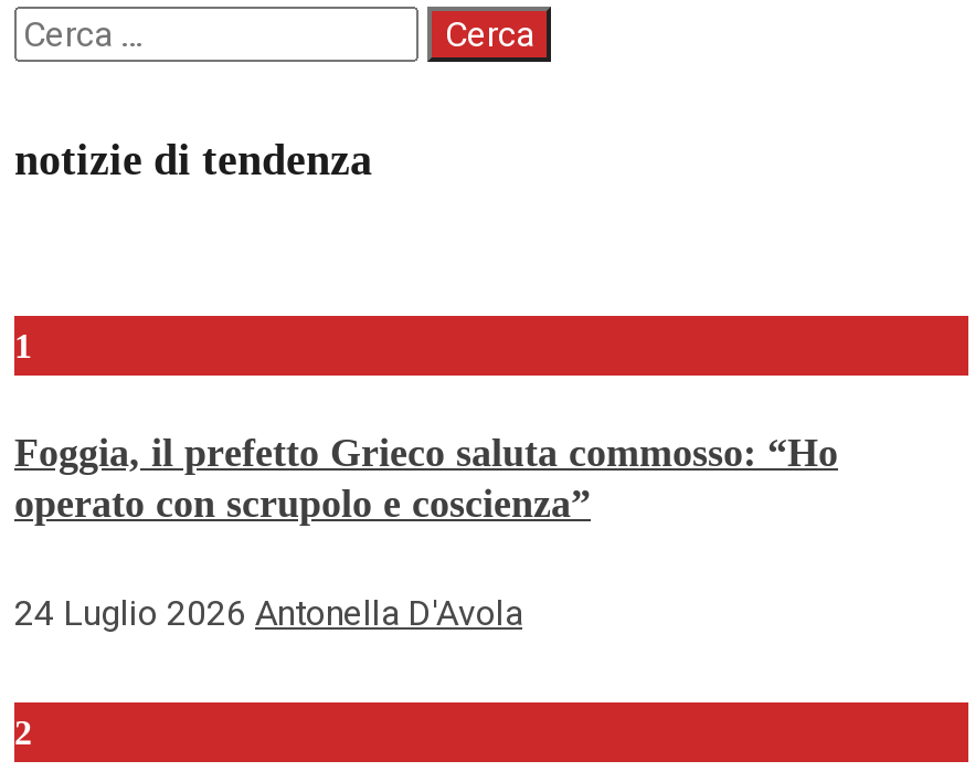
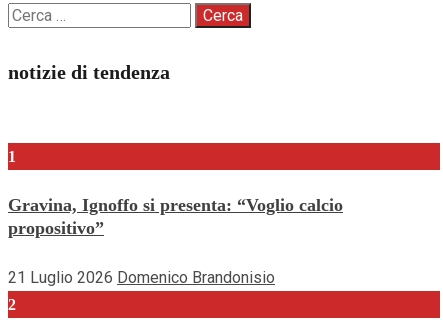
- Foggia, il prefetto Grieco saluta commosso: “Ho
- operato con scrupolo e coscienza”
+ Gravina, Ignoffo si presenta: “Voglio calcio
+ propositivo”

- 24 Luglio 2026 Antonella D'Avola
+ 21 Luglio 2026 Domenico Brandonisio
